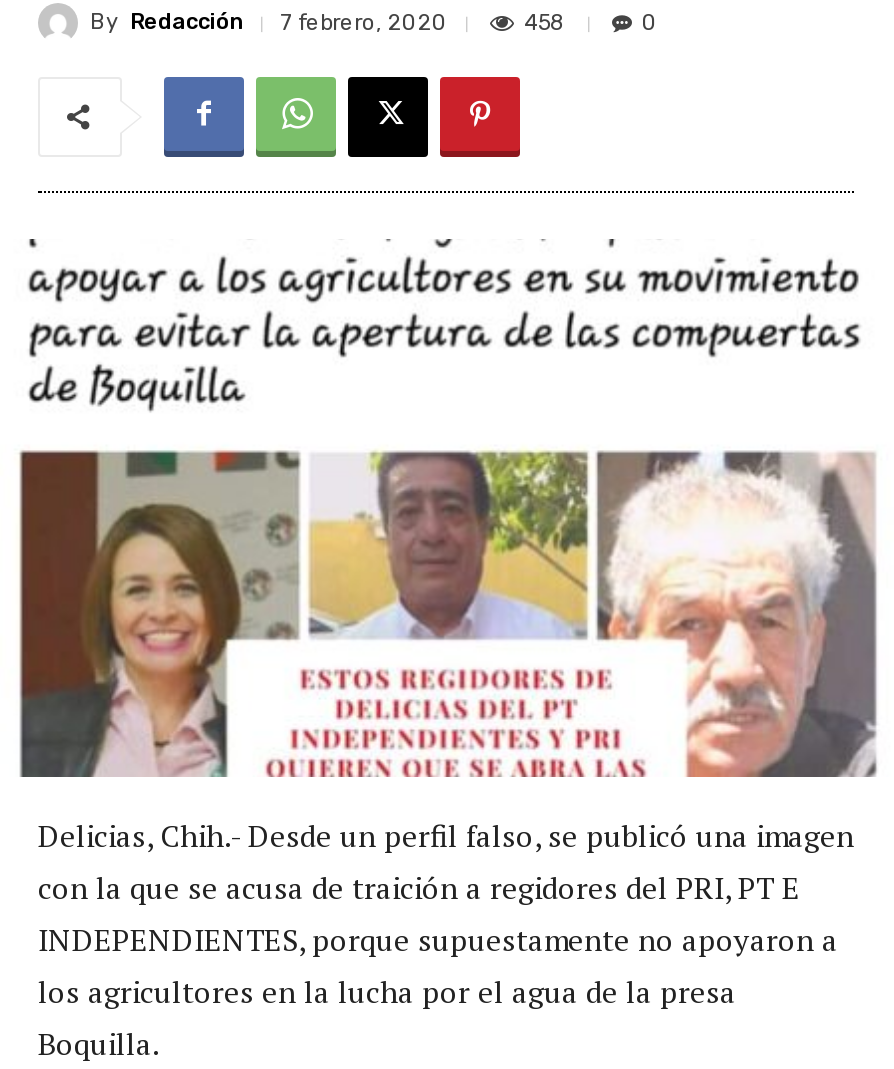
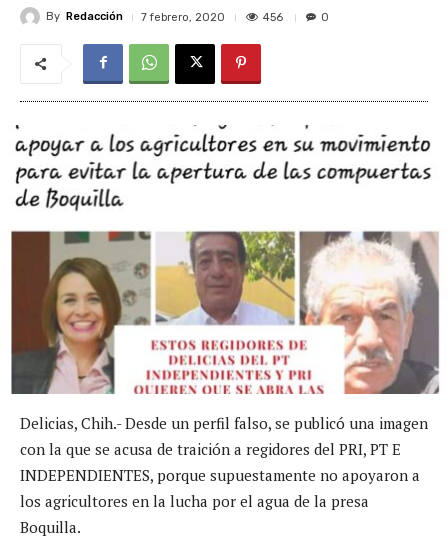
- 458
+ 456
